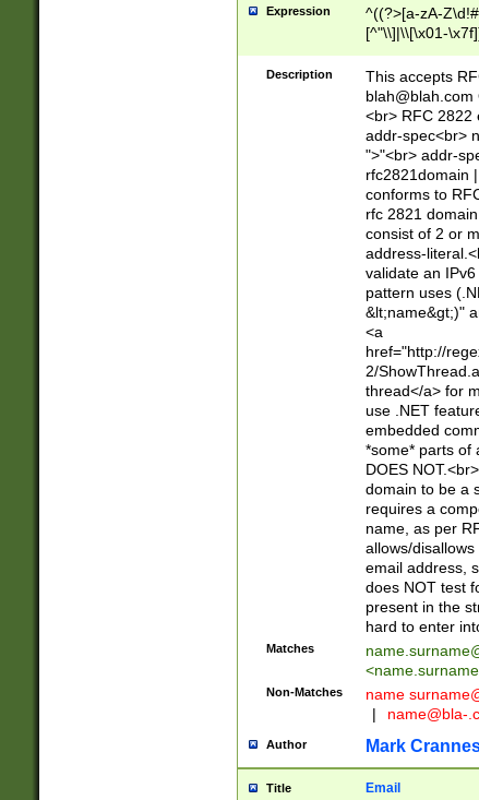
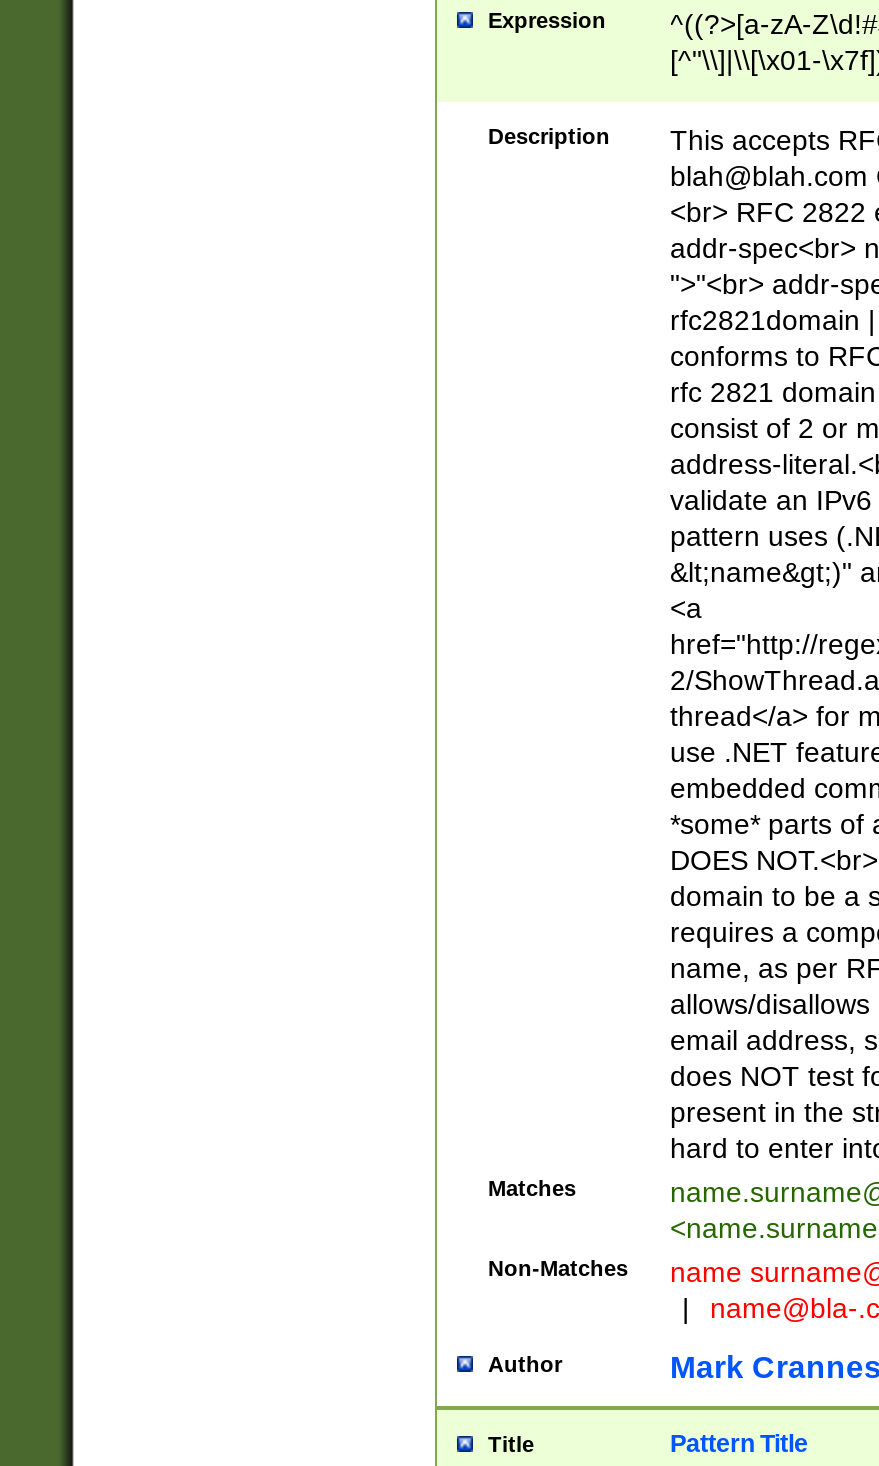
- Email
+ Pattern Title
